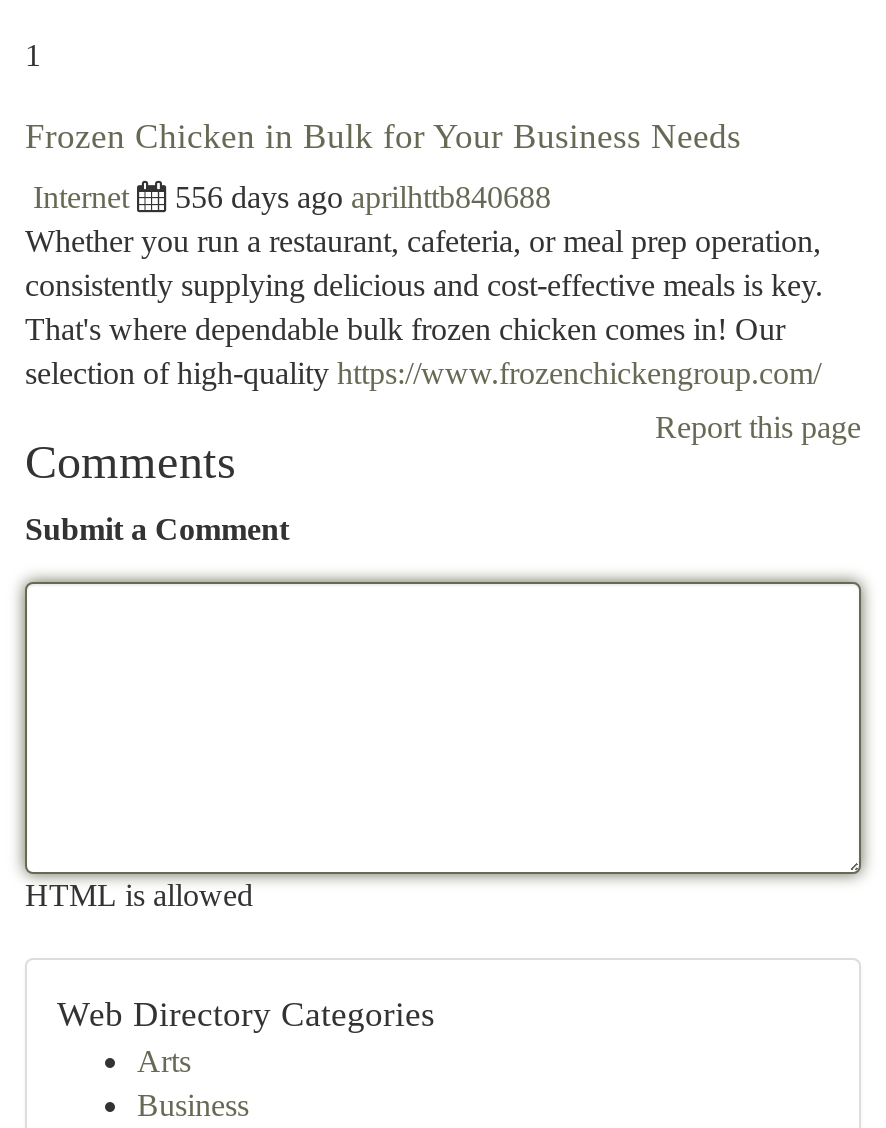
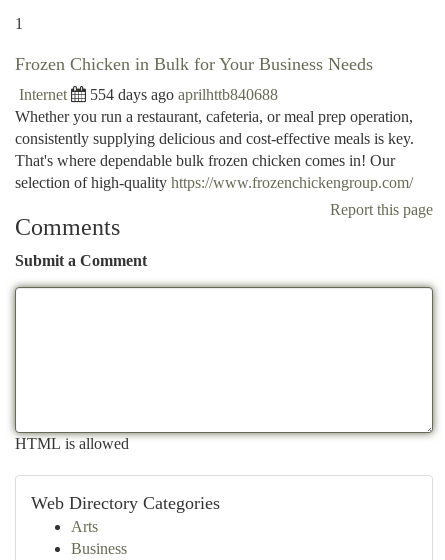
- 556 days ago aprilhttb840688
+ 554 days ago aprilhttb840688
